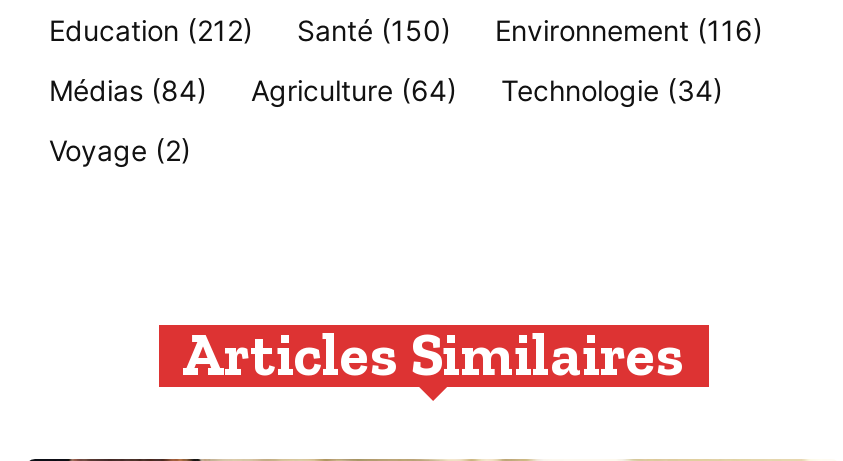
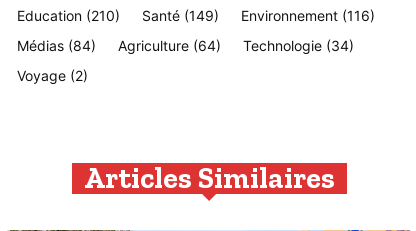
- Education (212)
+ Education (210)

- Santé (150)
+ Santé (149)
